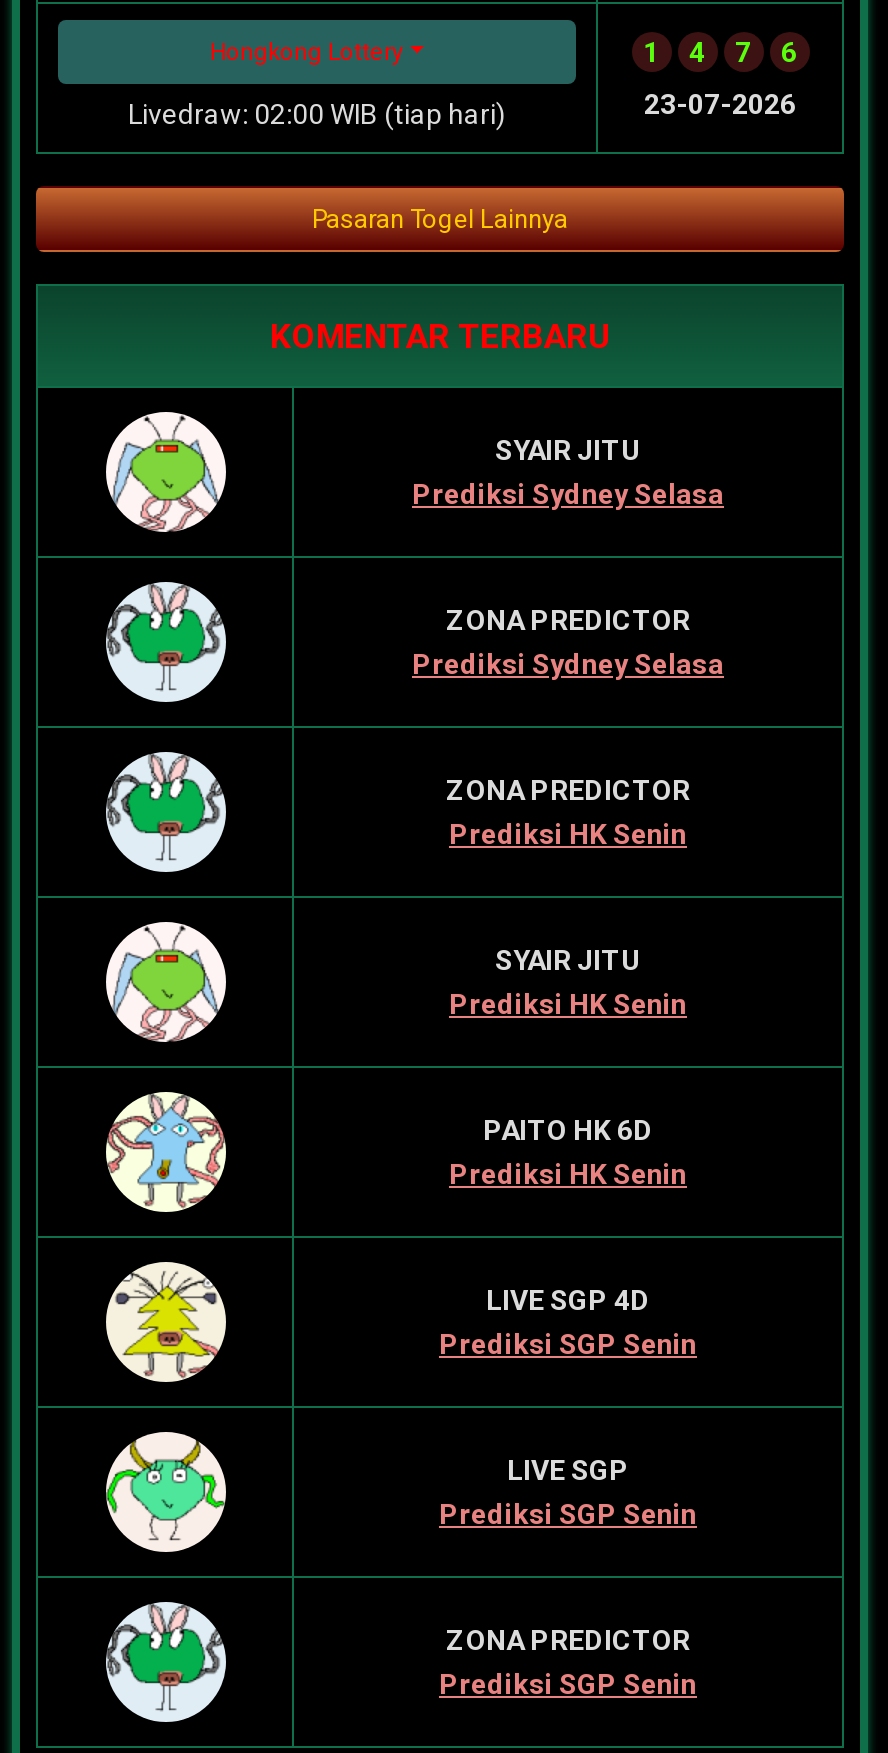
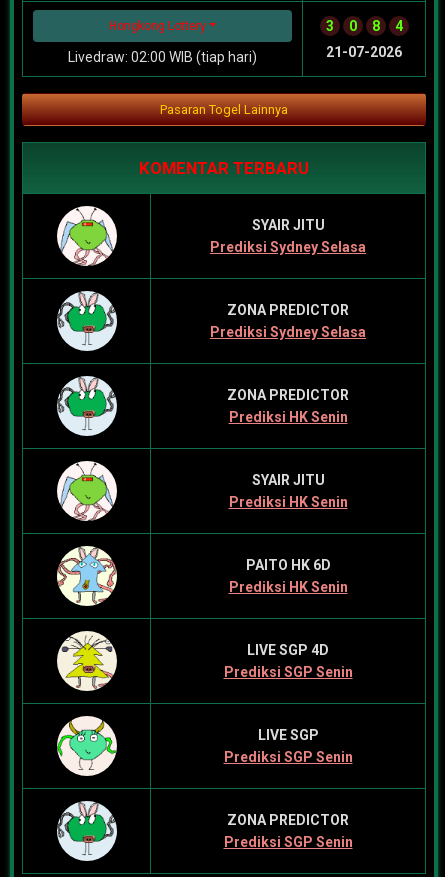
- 1
+ 3
+ 0
+ 8

- 7
- 6
- 23-07-2026
+ 21-07-2026
